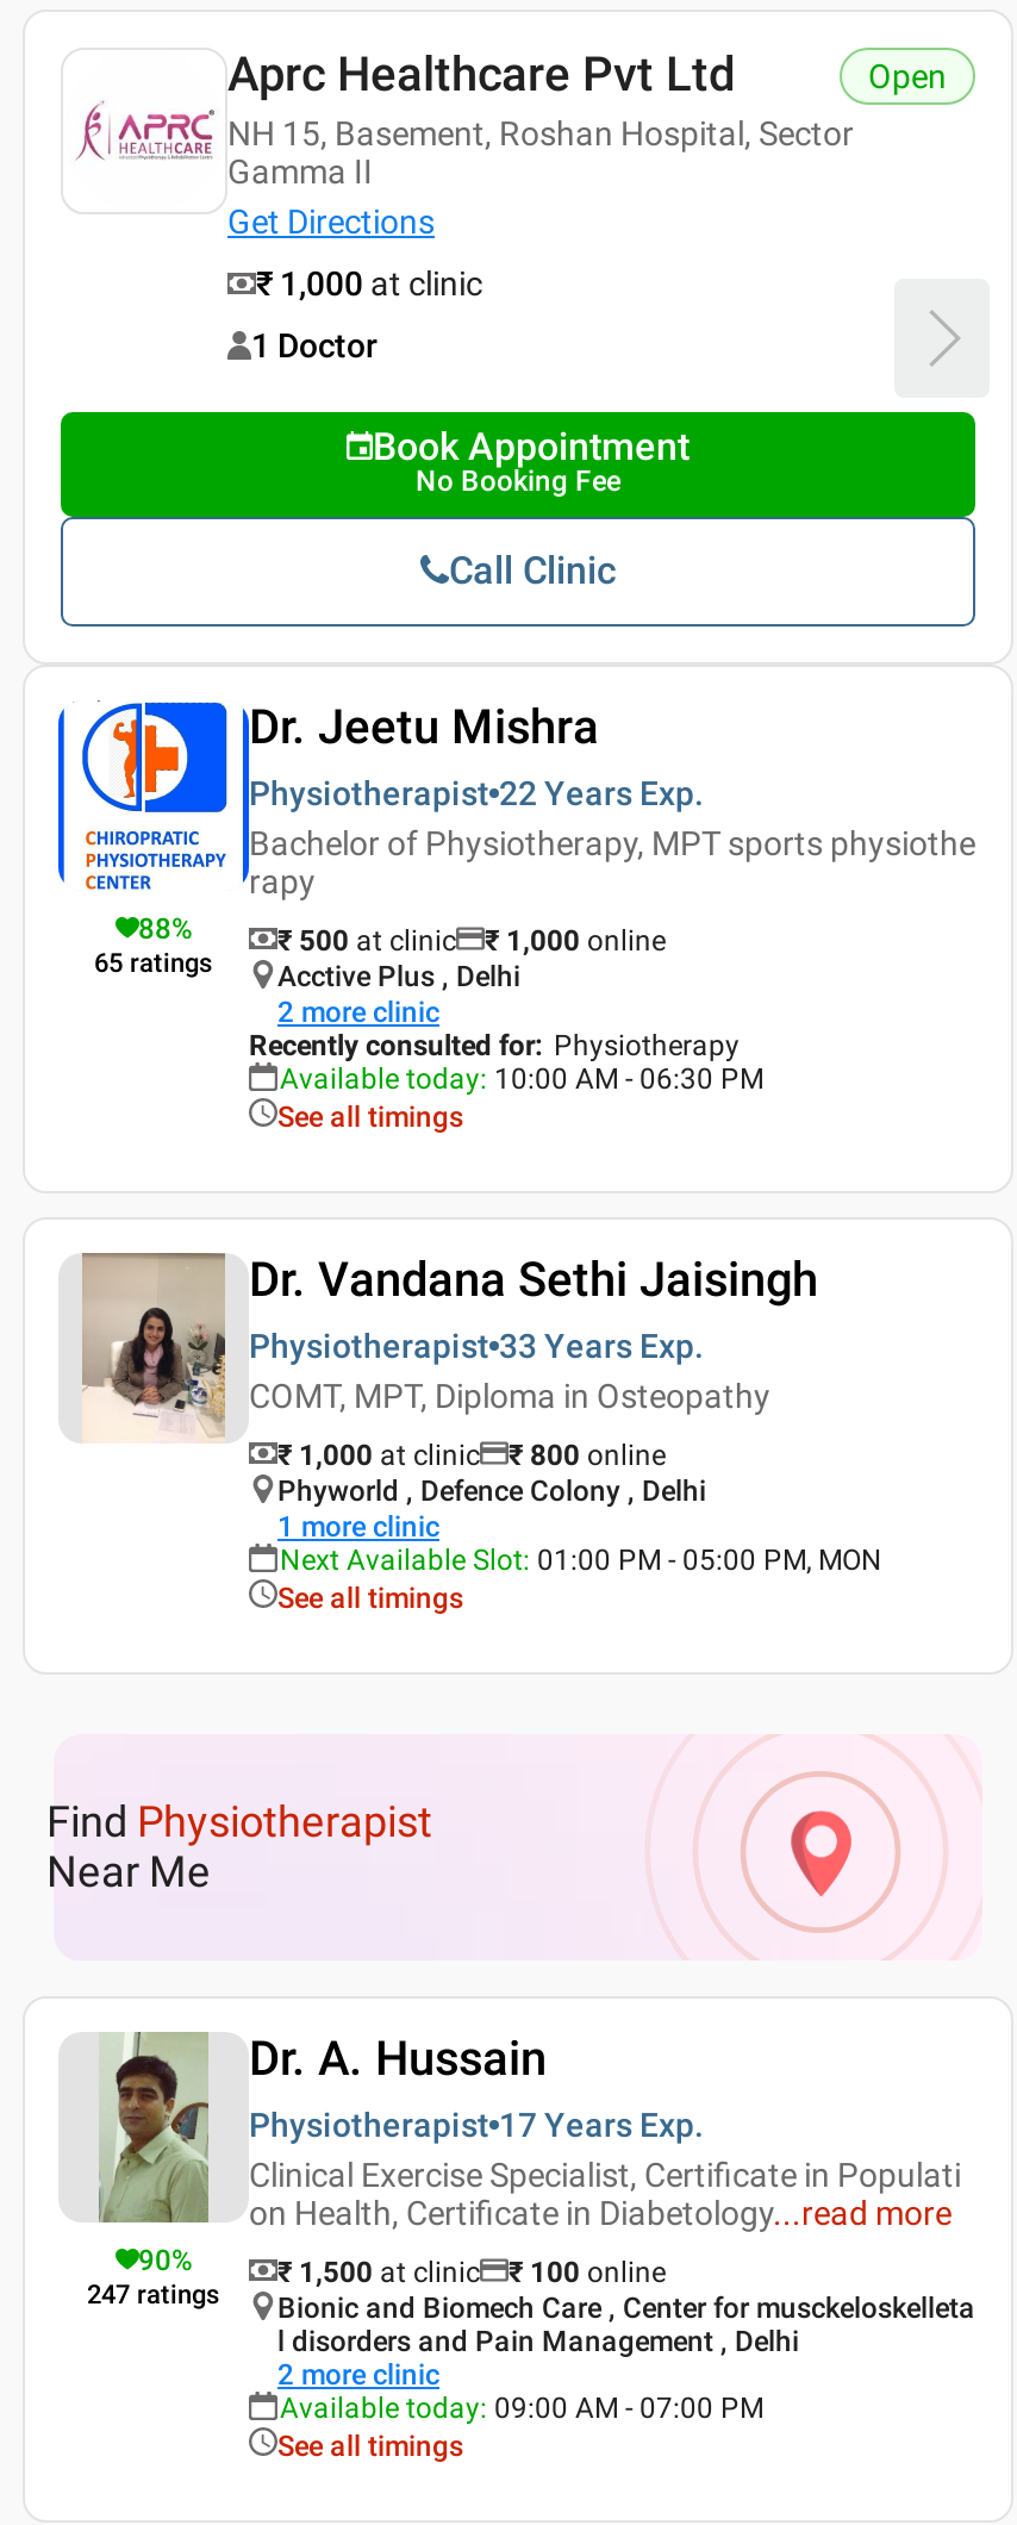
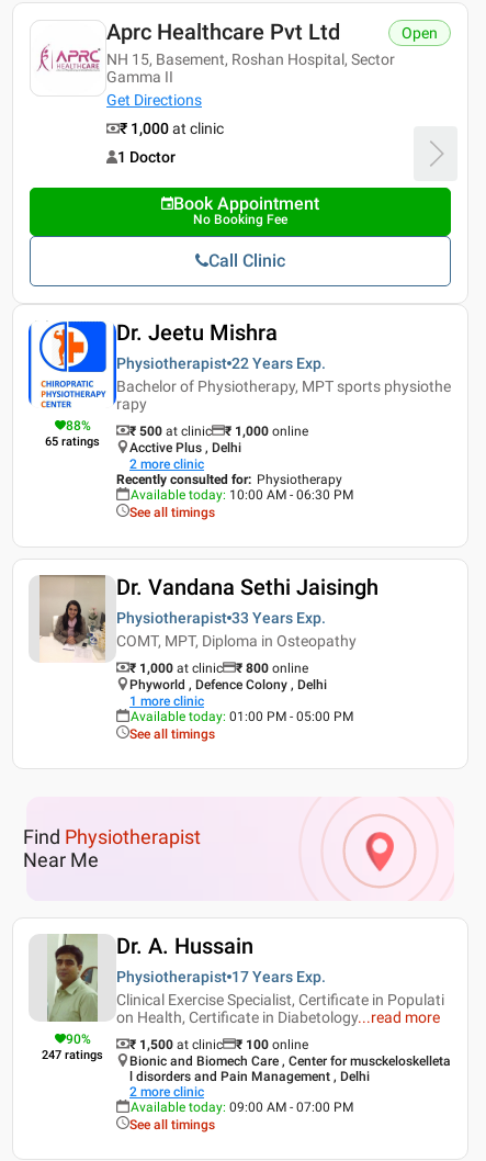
- Next Available Slot: 01:00 PM - 05:00 PM, MON
+ Available today: 01:00 PM - 05:00 PM
